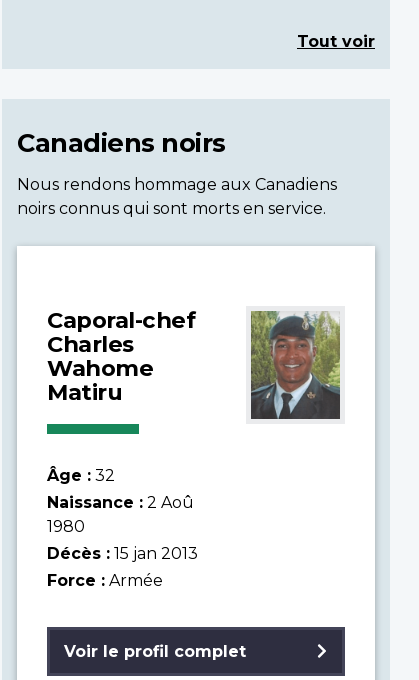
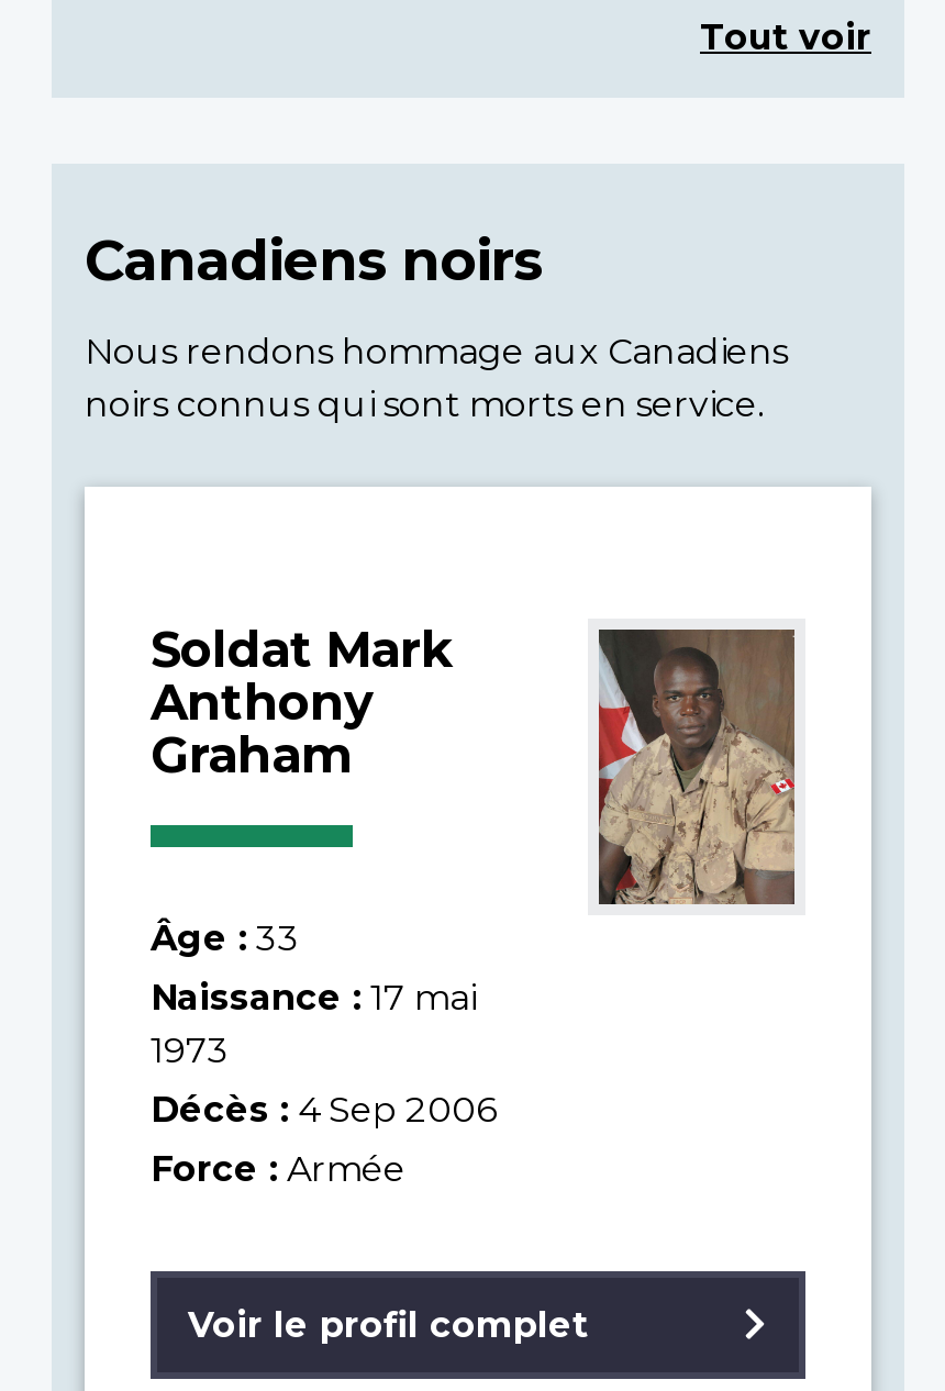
- Caporal-chef
- Charles
- Wahome
- Matiru
+ Soldat Mark
+ Anthony
+ Graham

- [image]
+ [image]

- Âge : 32
- Naissance : 2 Aoû
- 1980
- Décès : 15 jan 2013
+ Âge : 33
+ Naissance : 17 mai
+ 1973
+ Décès : 4 Sep 2006
